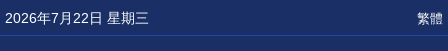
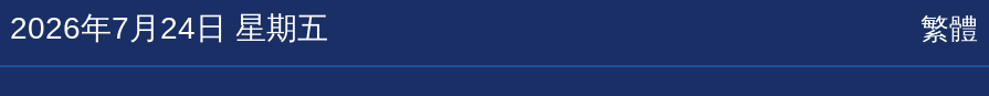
- 2026年7月22日 星期三
+ 2026年7月24日 星期五
